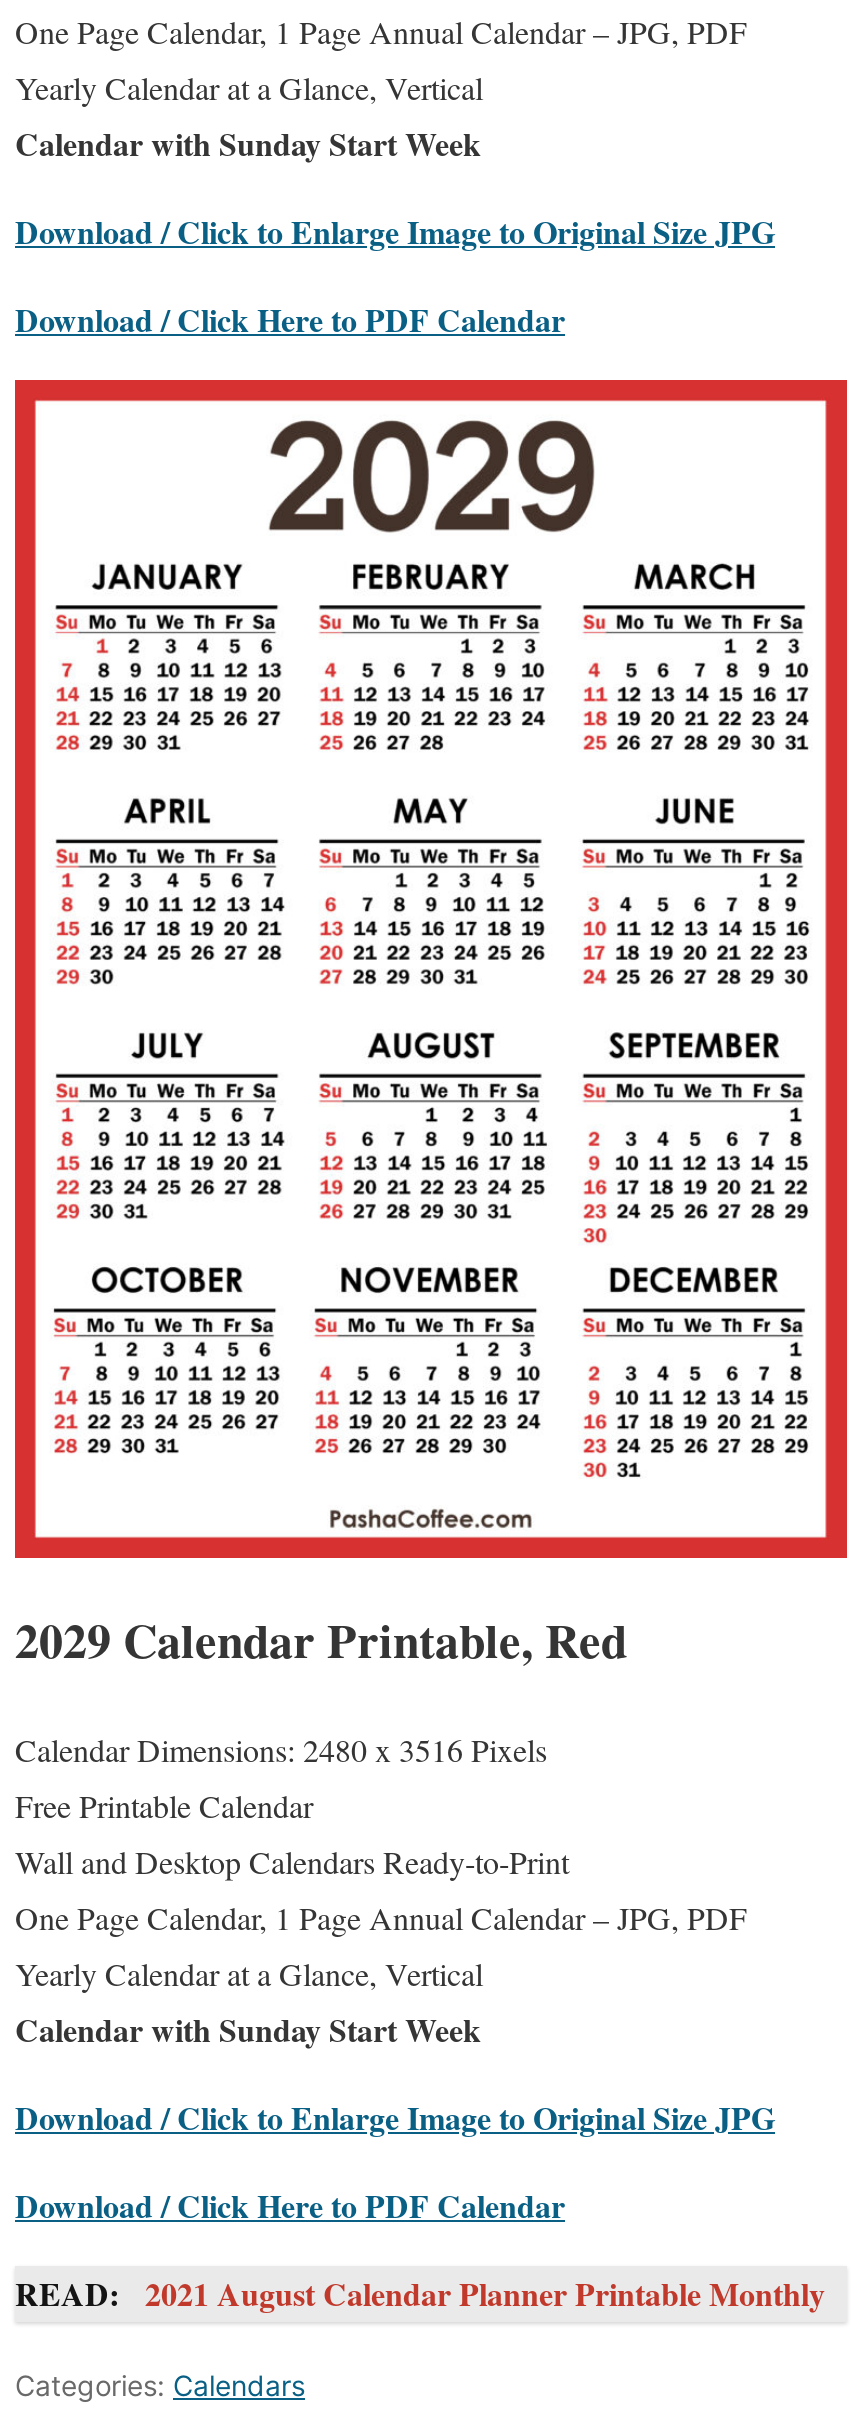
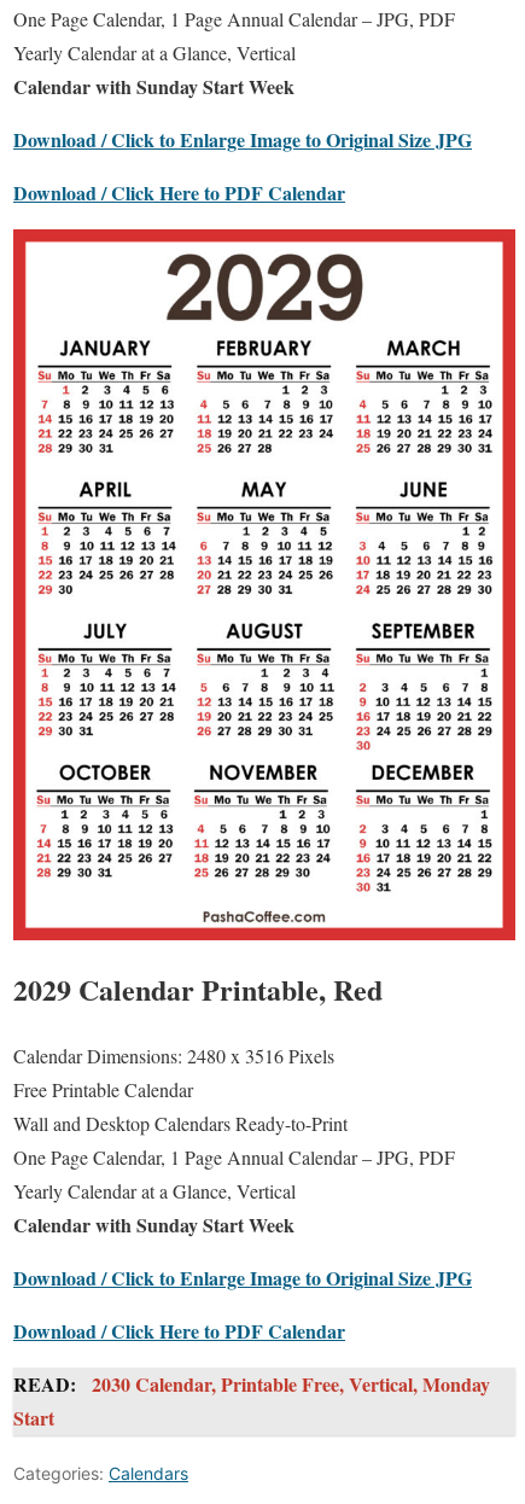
- READ: 2021 August Calendar Planner Printable Monthly
+ READ: 2030 Calendar, Printable Free, Vertical, Monday
+ Start
